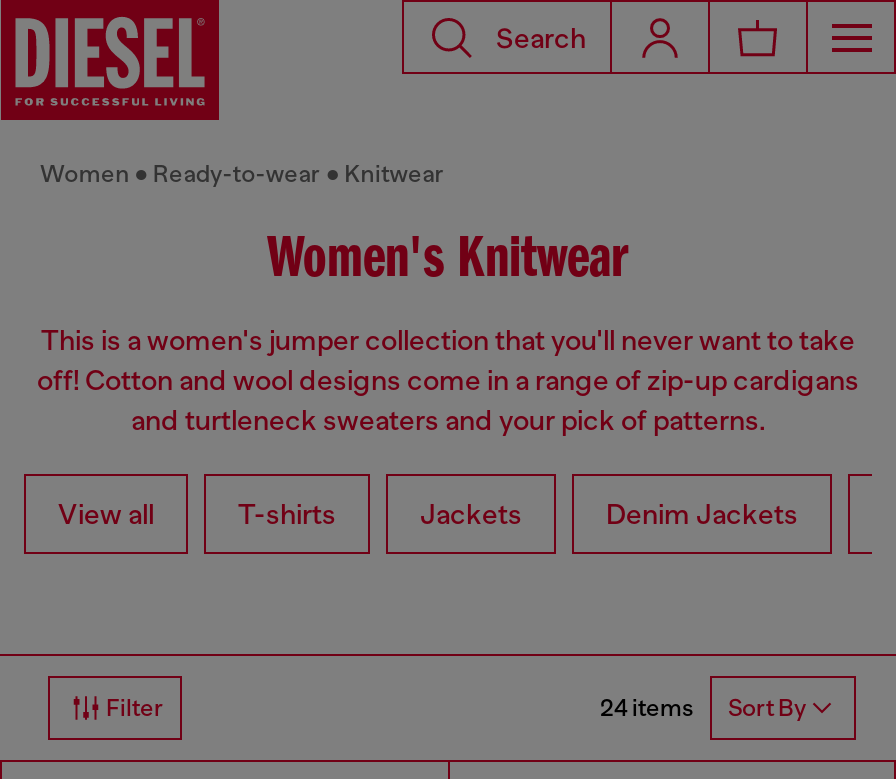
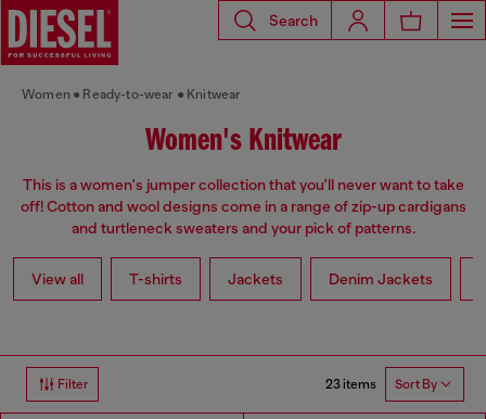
- 24 items Sort By
+ 23 items Sort By
